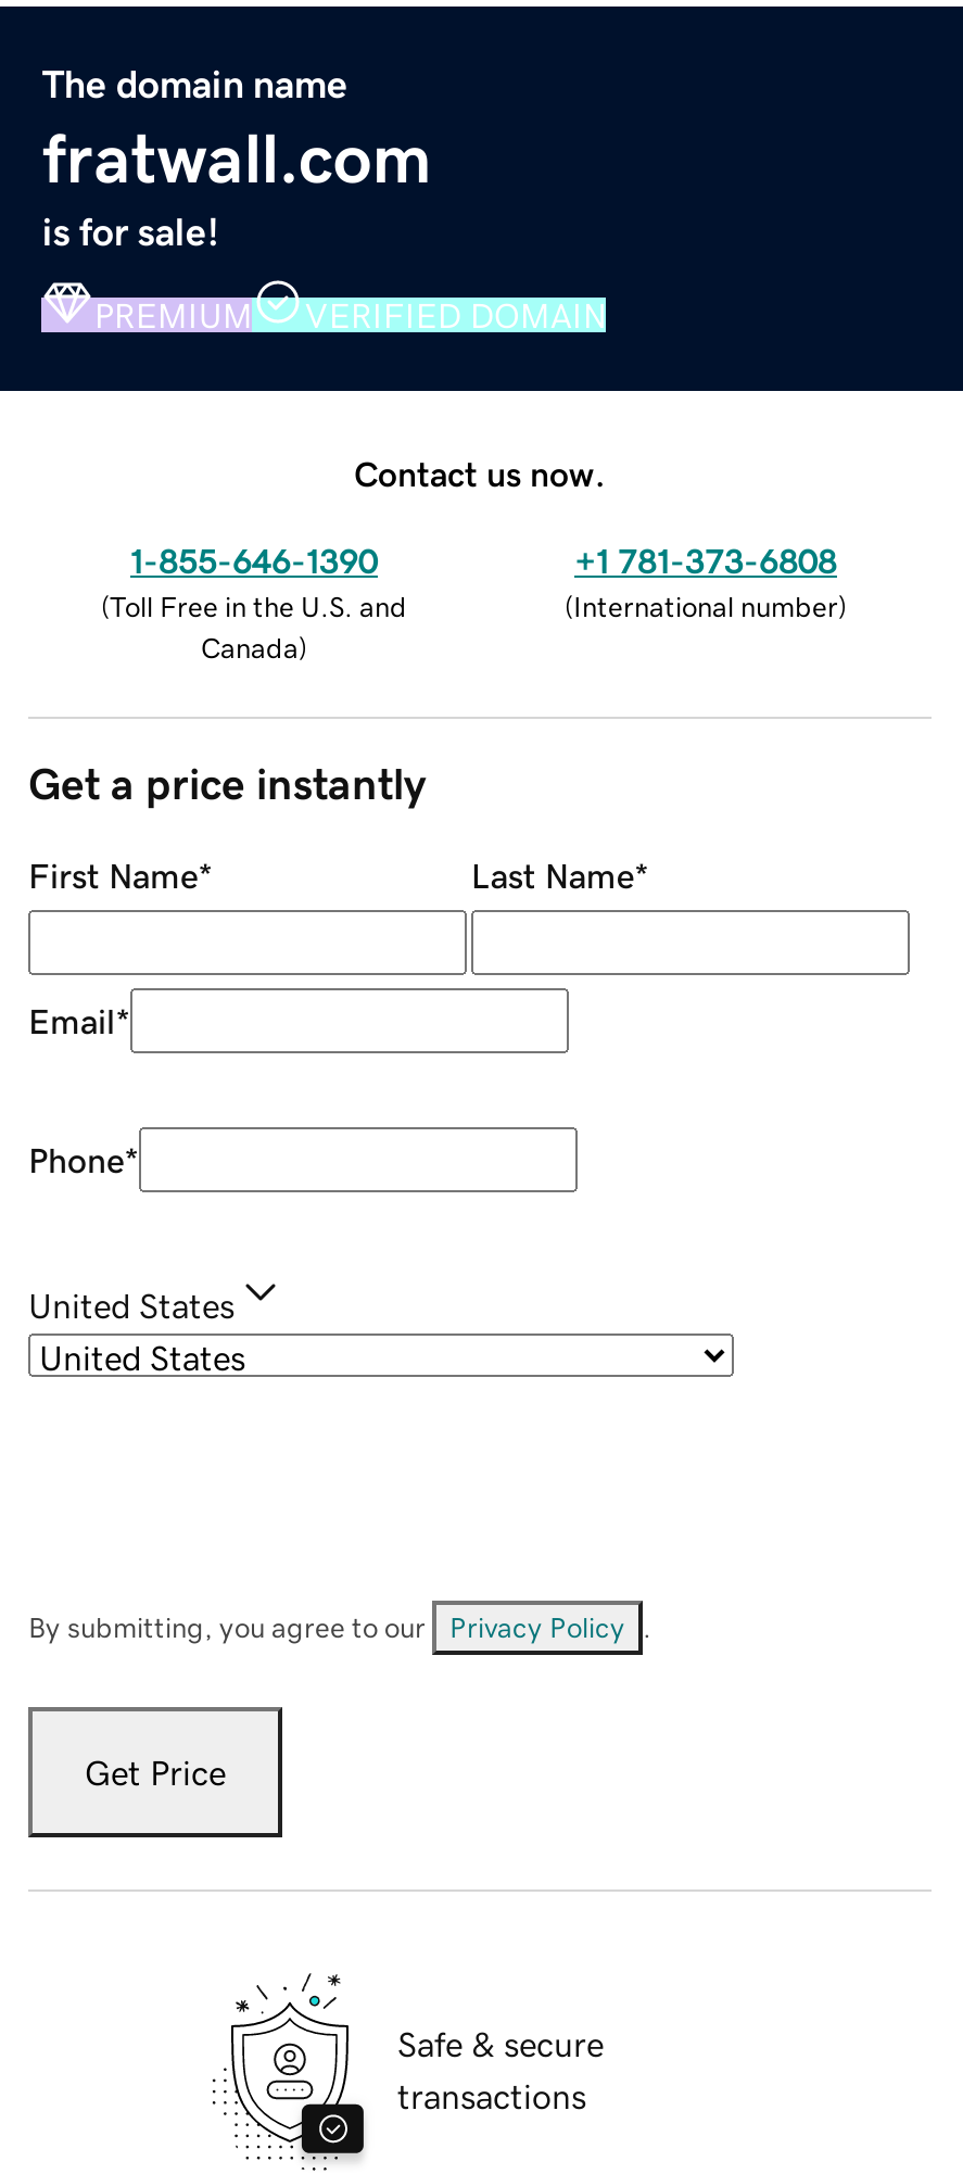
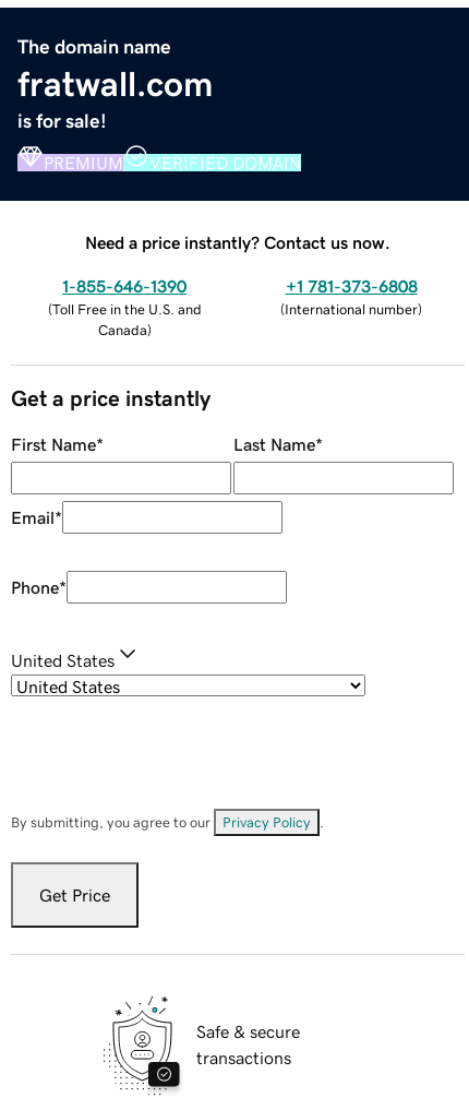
- Contact us now.
+ Need a price instantly? Contact us now.
